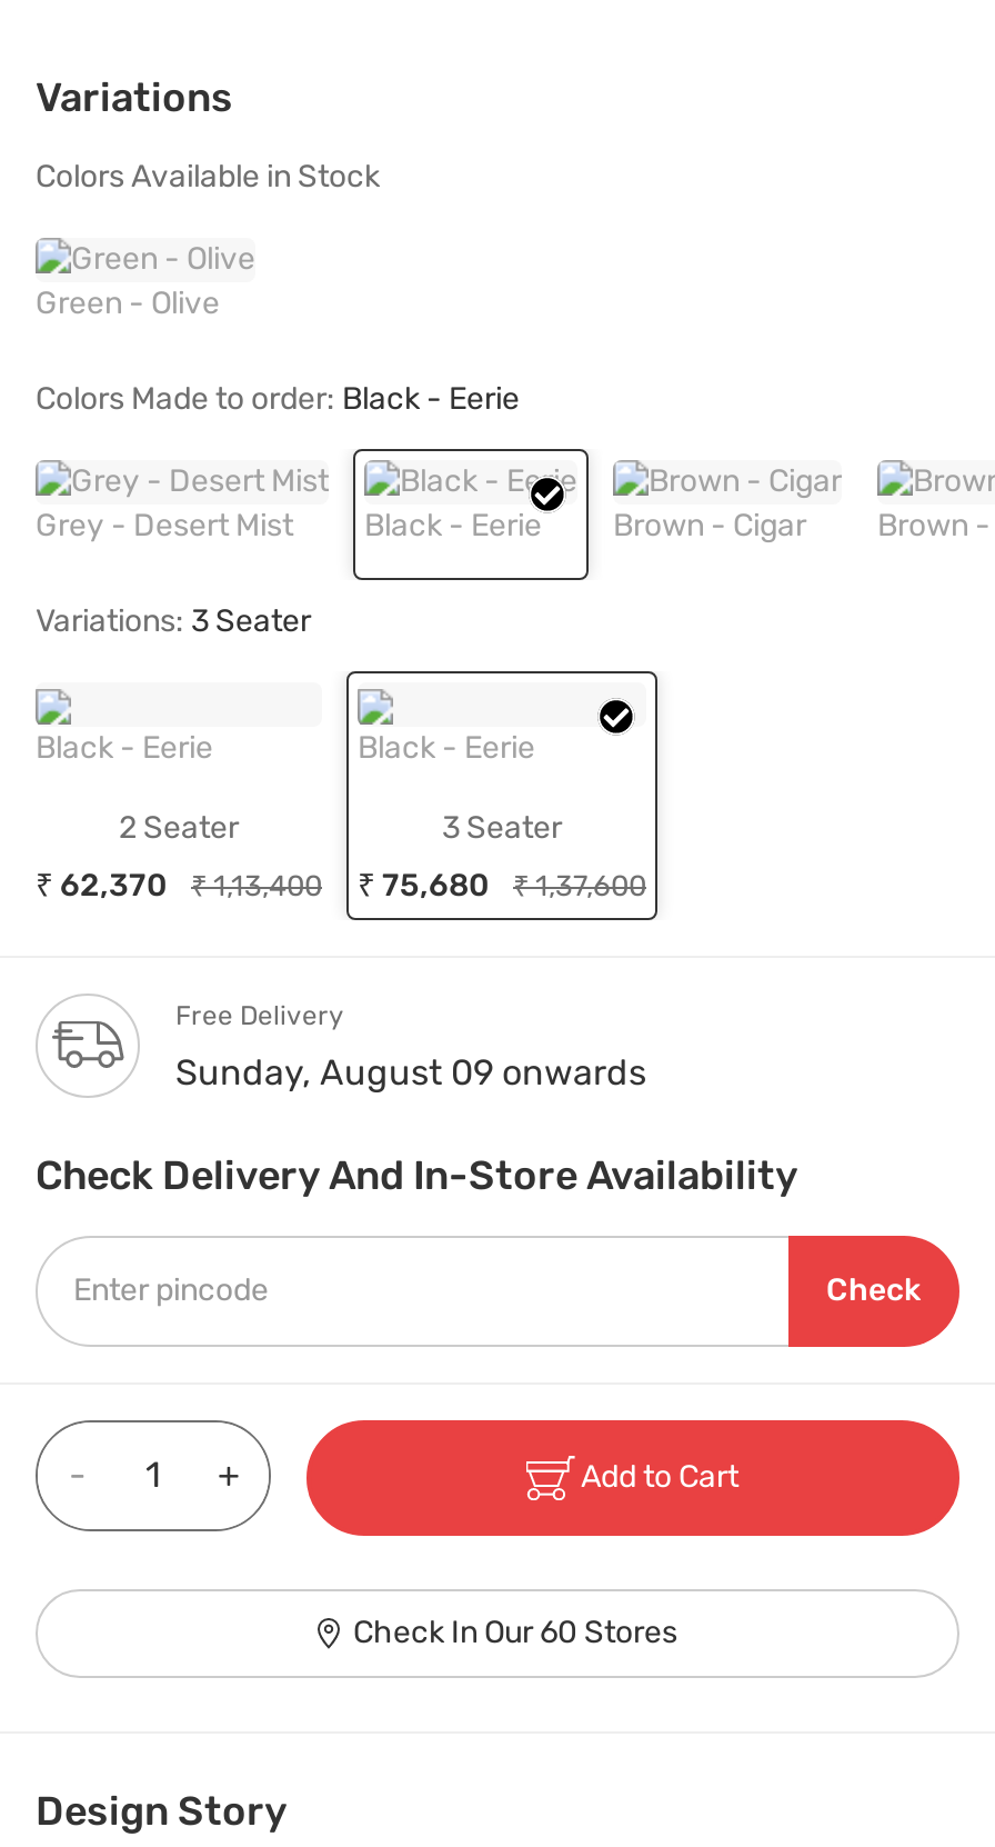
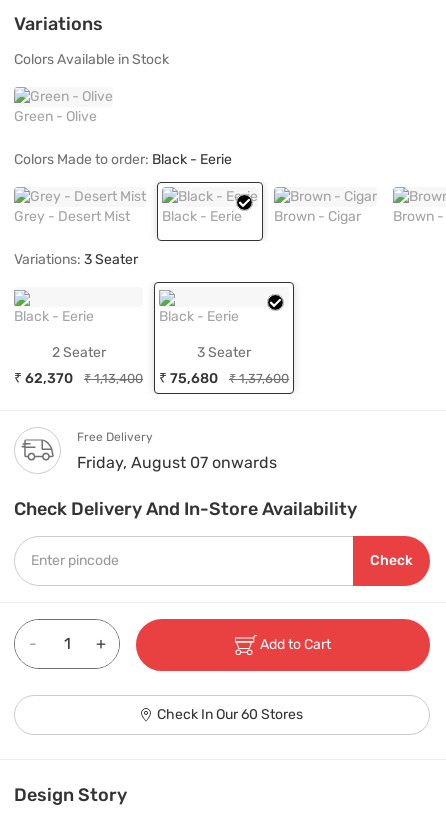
- Sunday, August 09 onwards
+ Friday, August 07 onwards
